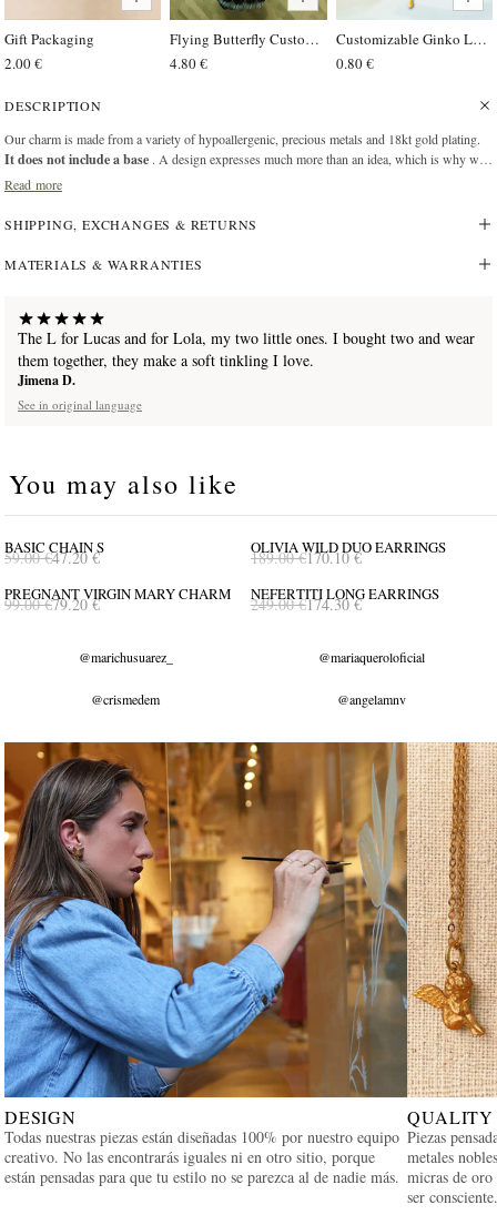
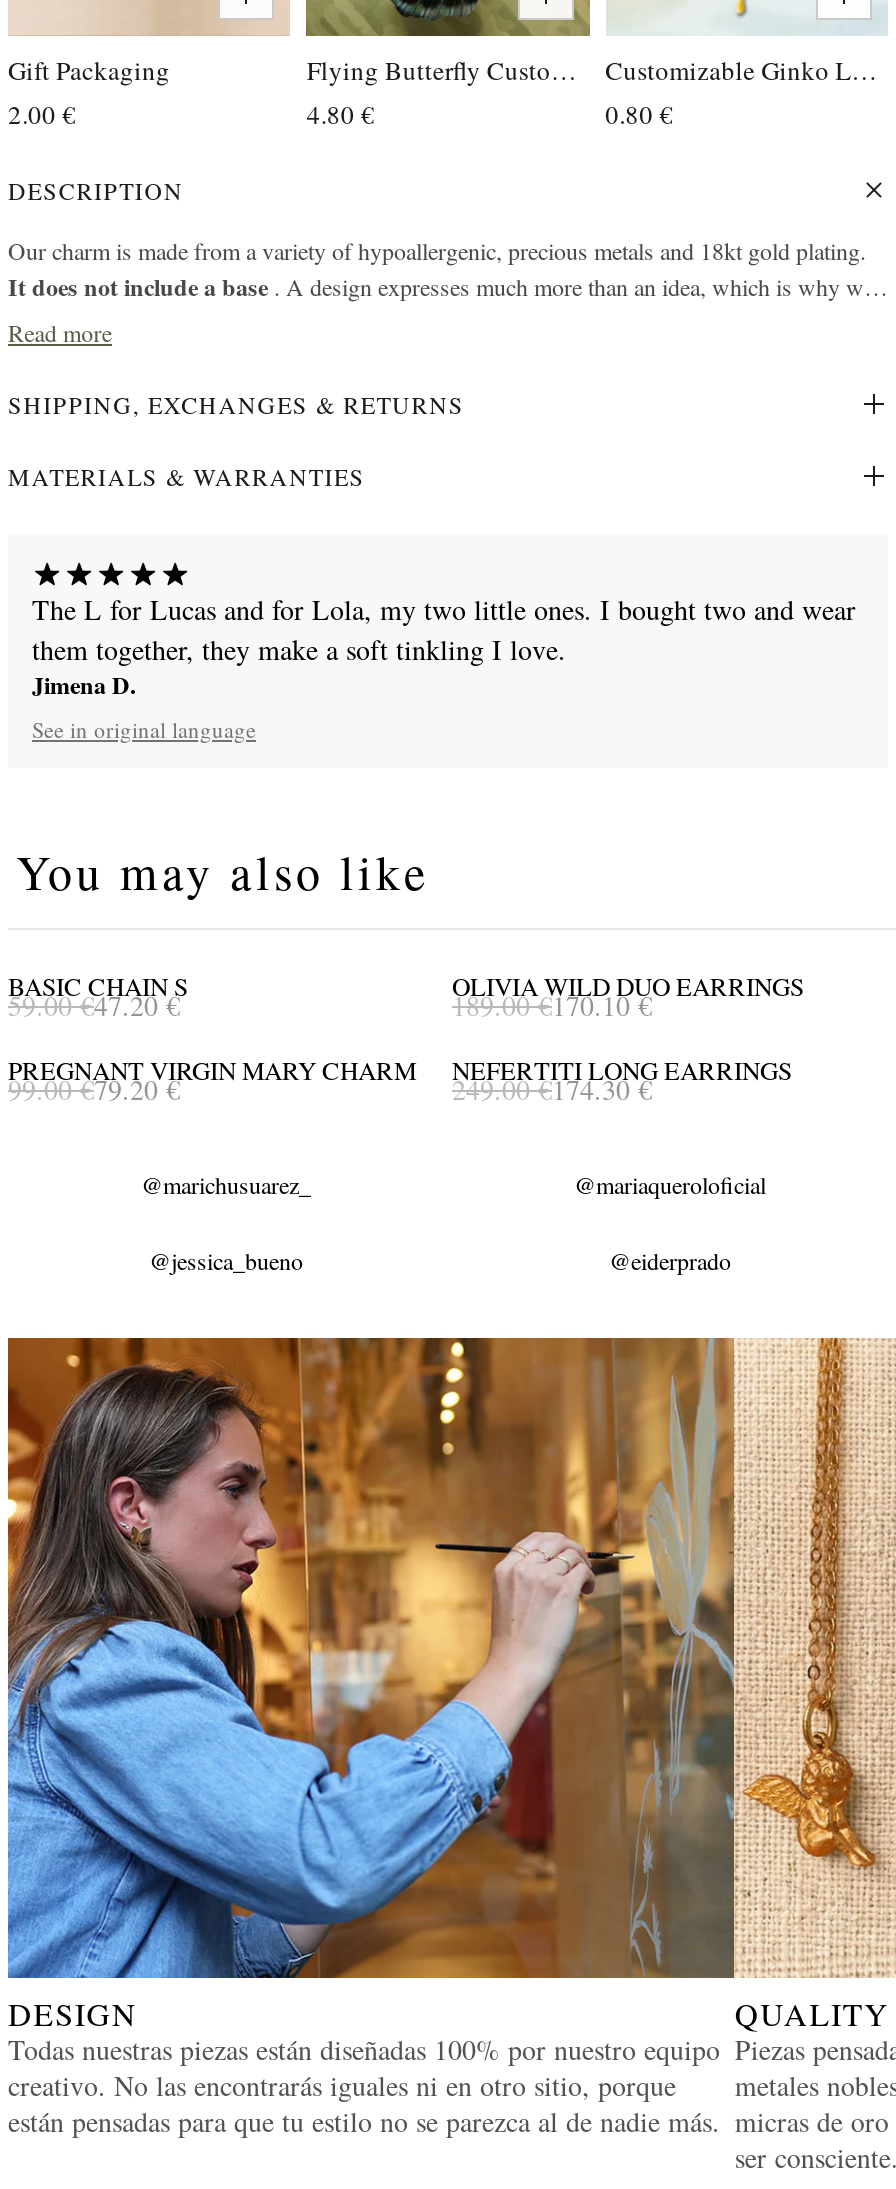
- @crismedem
- @angelamnv
+ @jessica_bueno
+ @eiderprado
